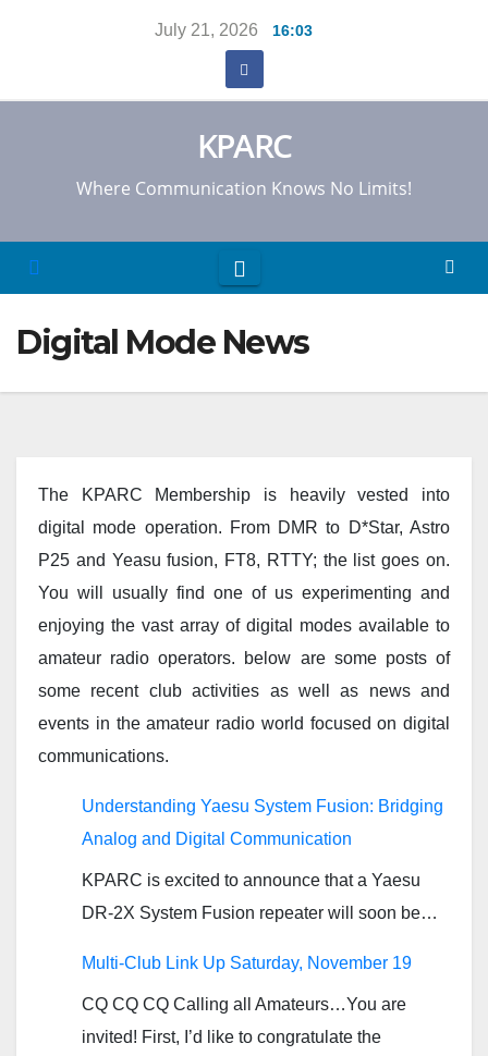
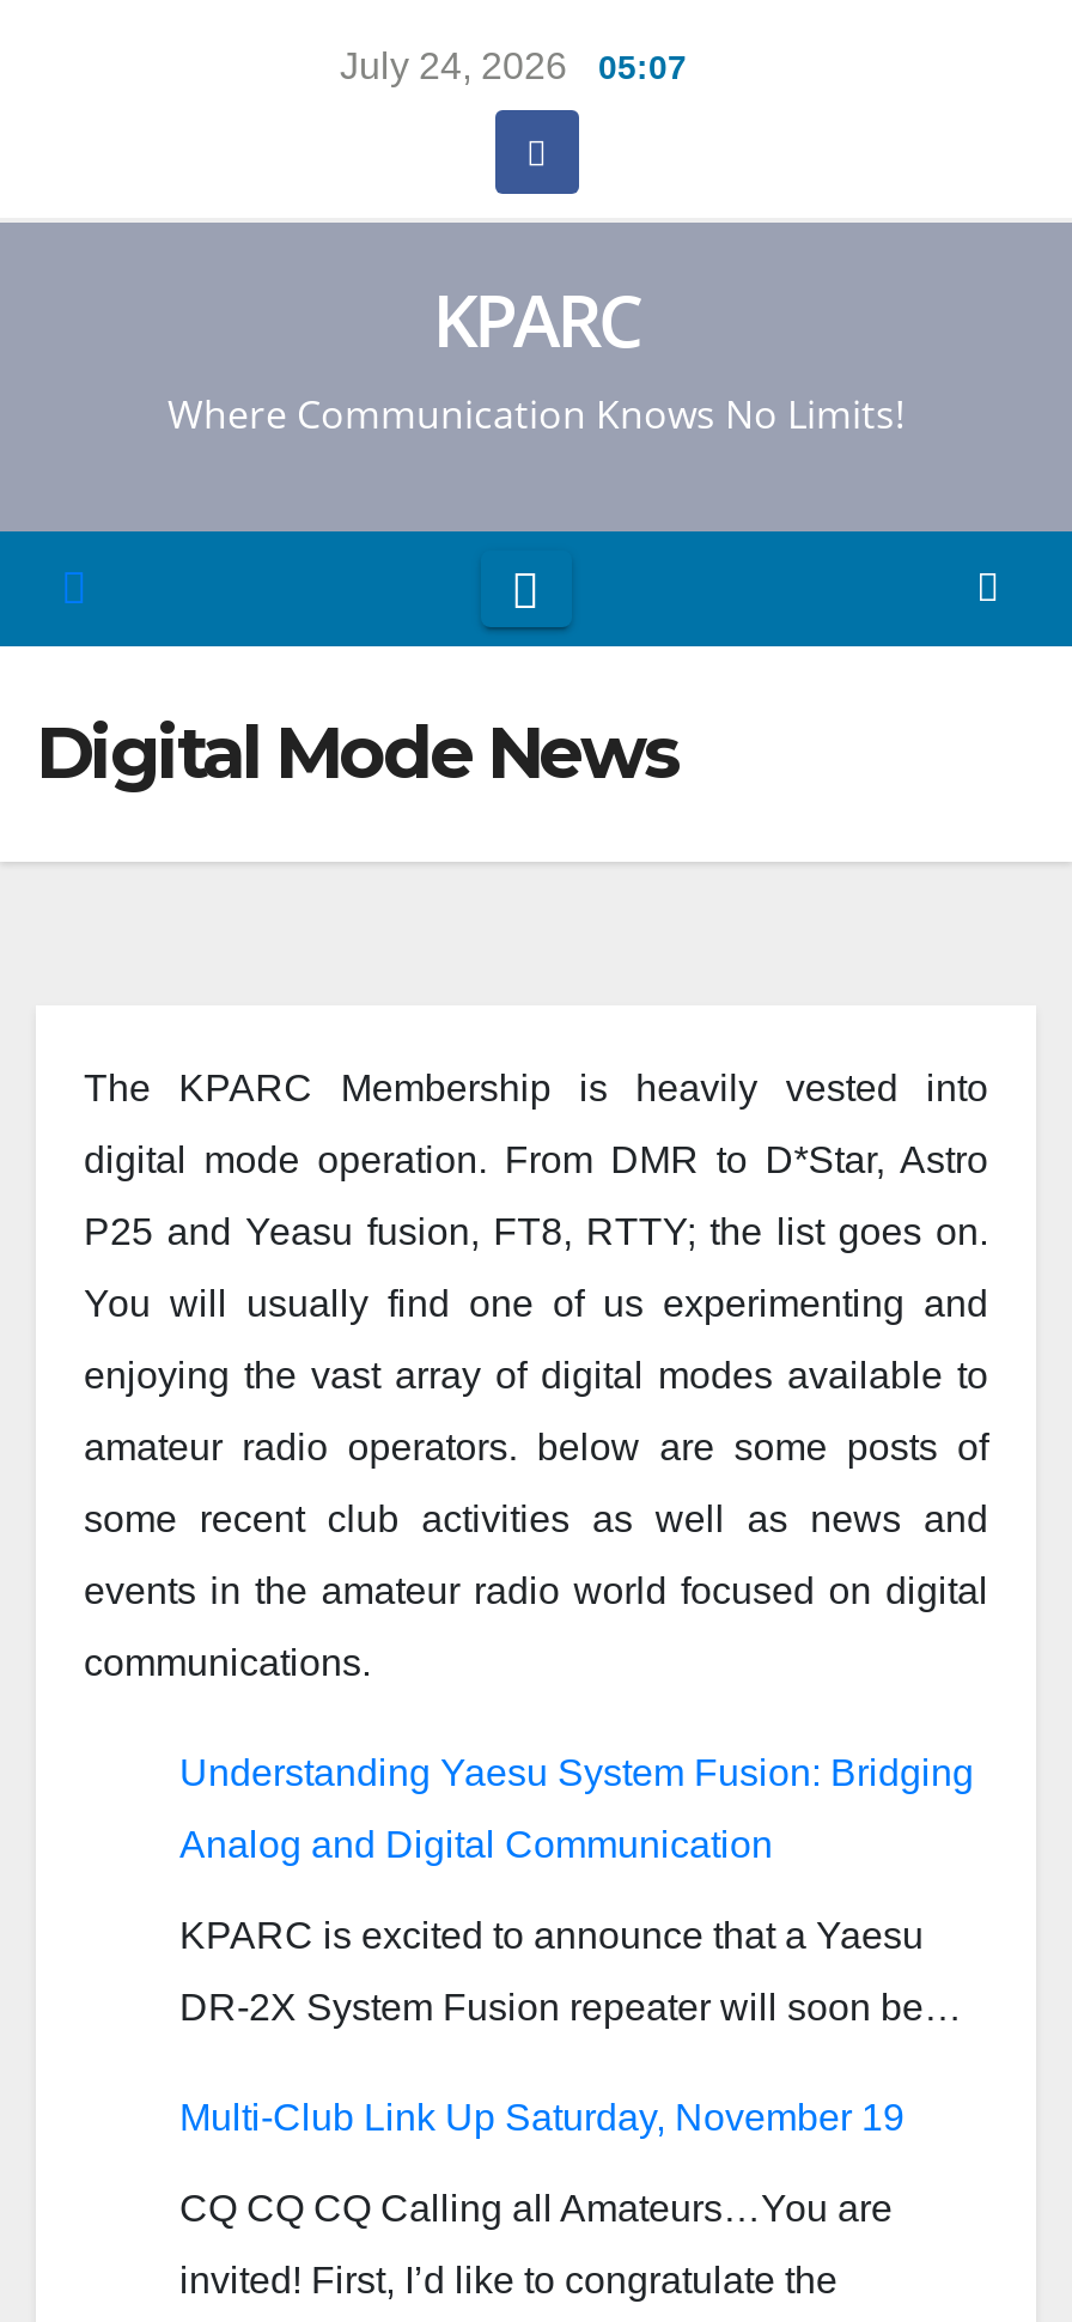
- July 21, 2026 16:03
+ July 24, 2026 05:07
